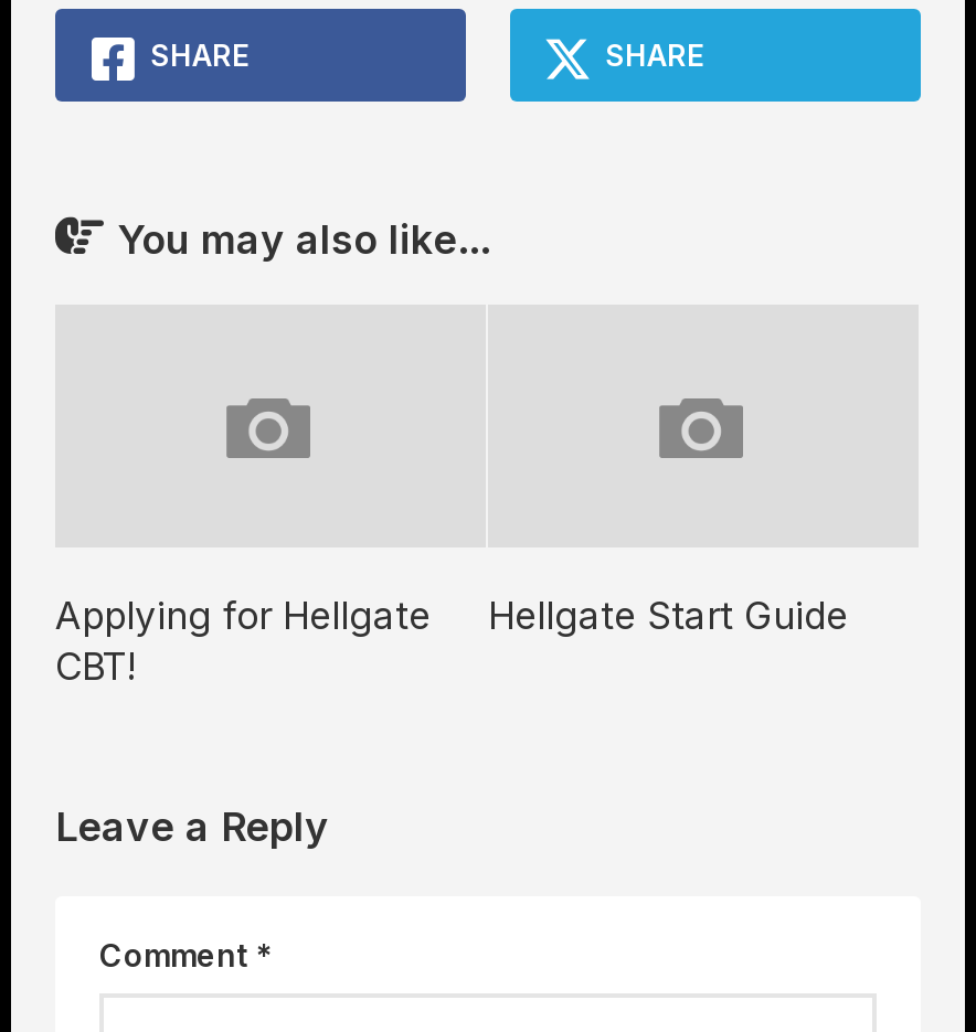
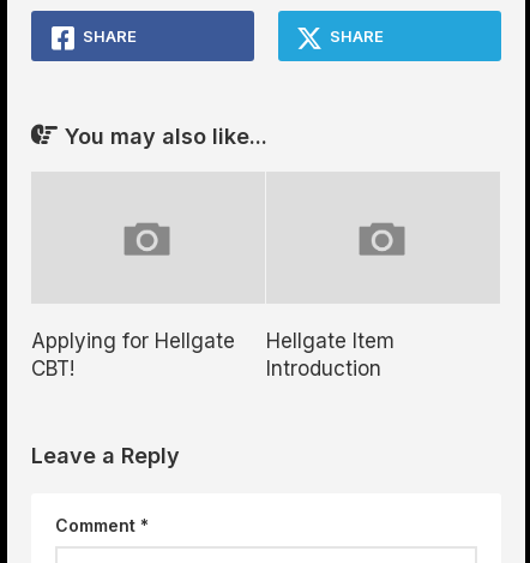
- Hellgate Start Guide
+ Hellgate Item
+ Introduction
